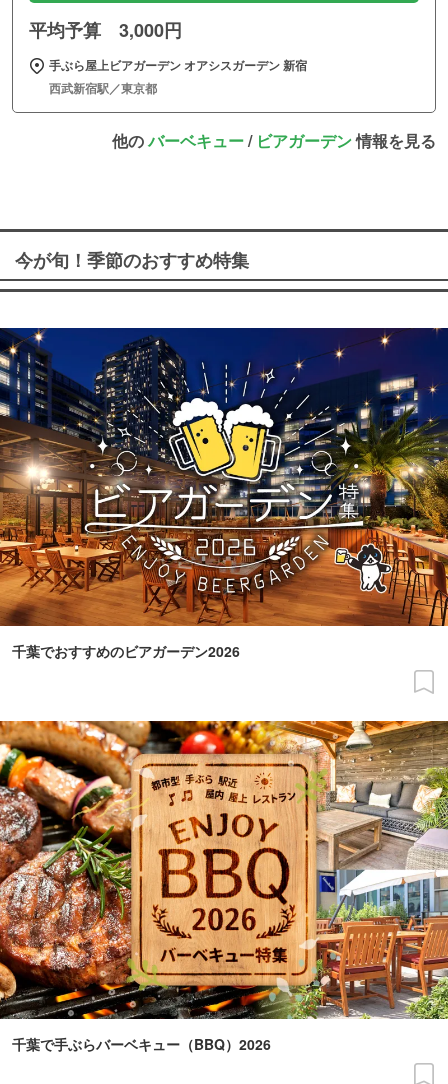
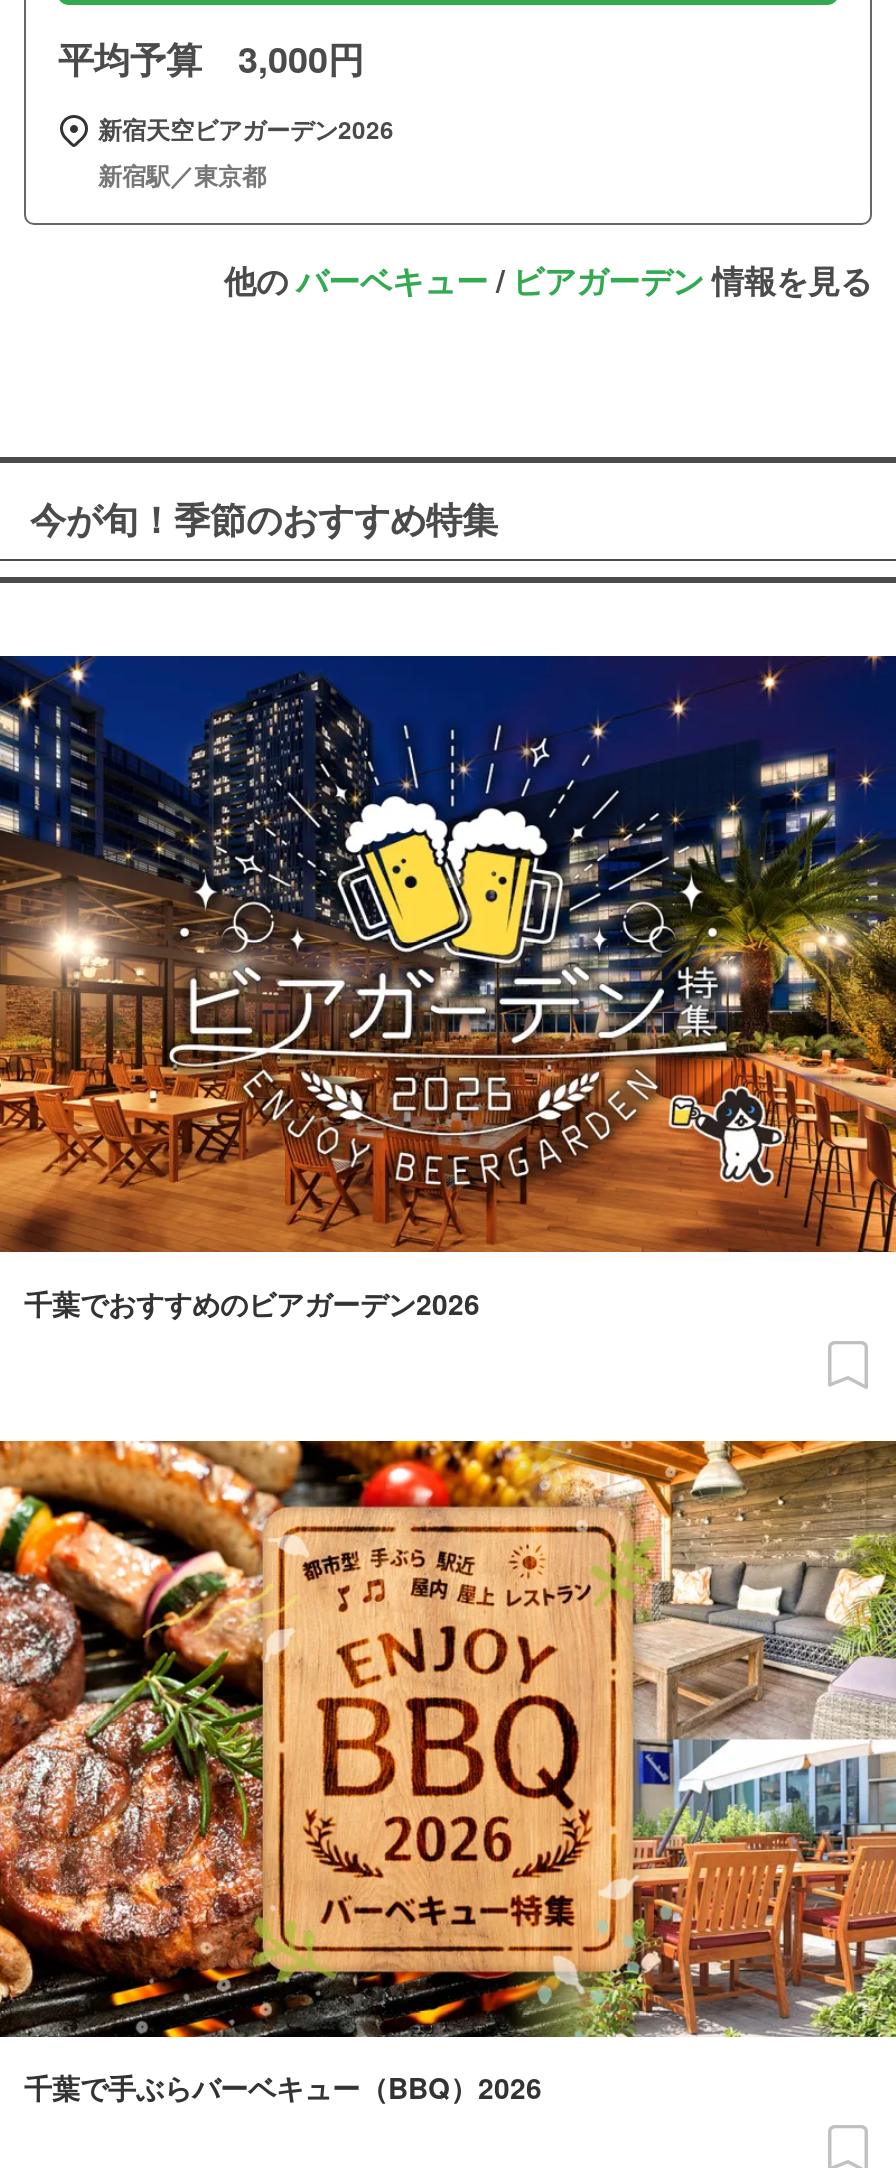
- 手ぶら屋上ビアガーデン オアシスガーデン 新宿
- 西武新宿駅／東京都
+ 新宿天空ビアガーデン2026
+ 新宿駅／東京都
